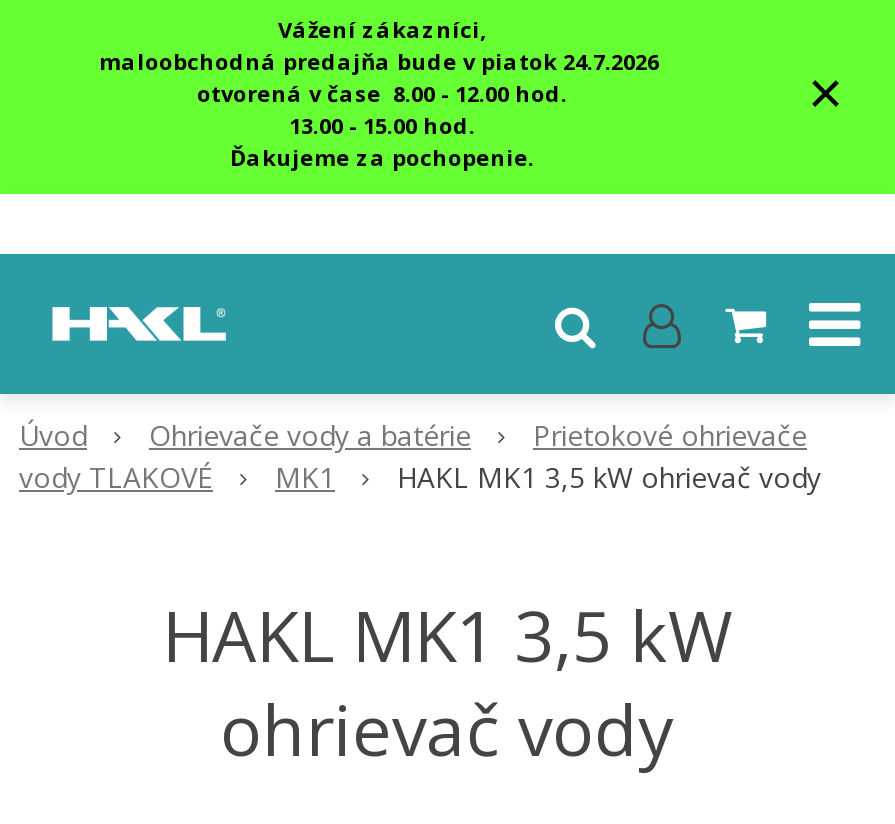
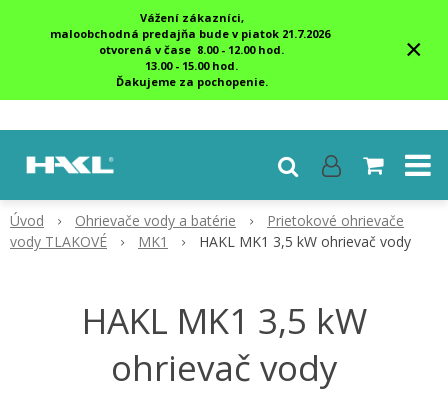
- maloobchodná predajňa bude v piatok 24.7.2026
+ maloobchodná predajňa bude v piatok 21.7.2026
